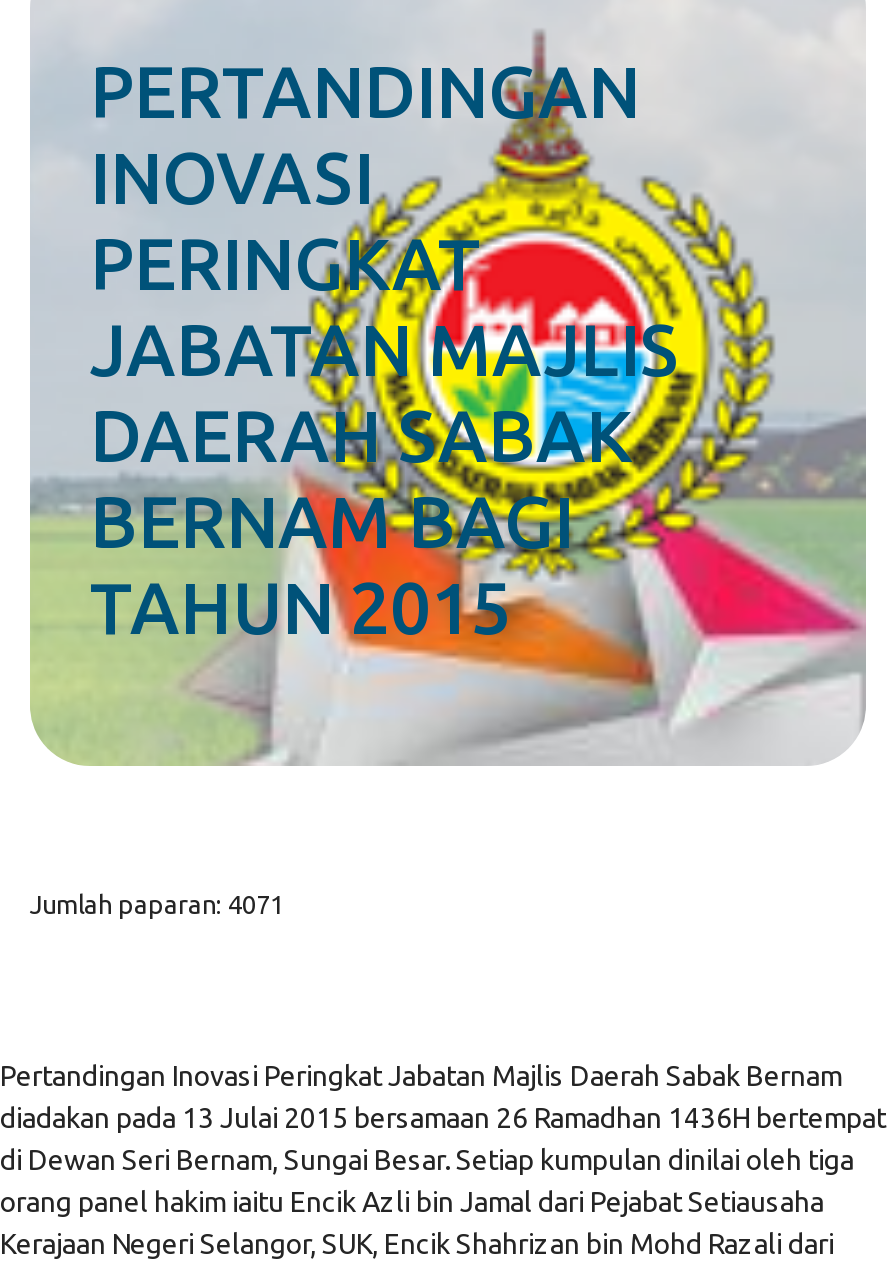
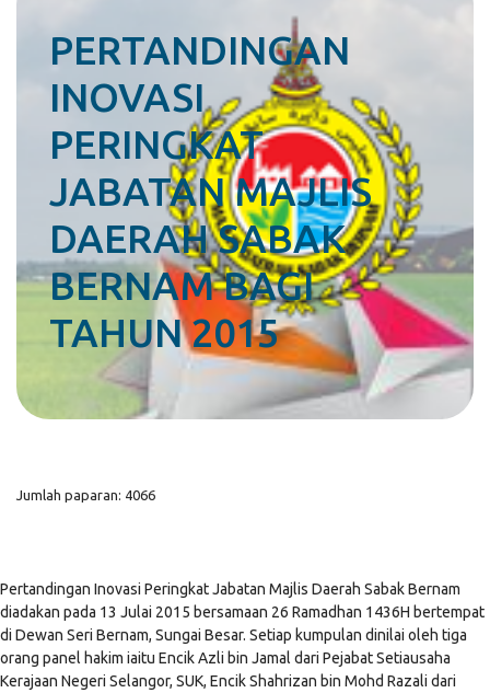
- Jumlah paparan: 4071
+ Jumlah paparan: 4066
